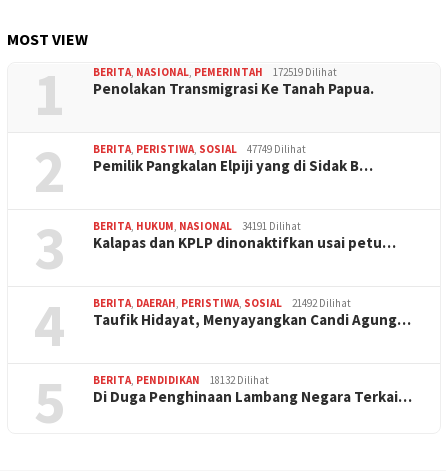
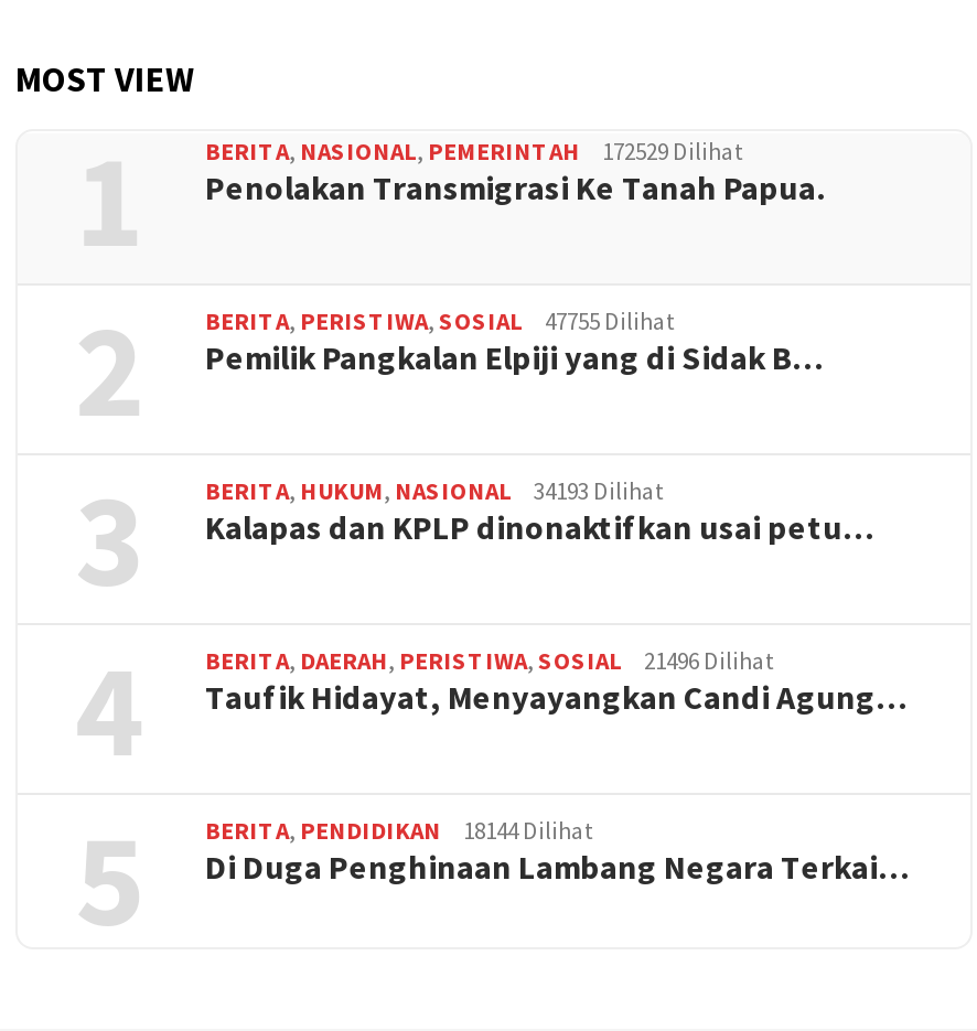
- BERITA, NASIONAL, PEMERINTAH 172519 Dilihat
+ BERITA, NASIONAL, PEMERINTAH 172529 Dilihat

- BERITA, PERISTIWA, SOSIAL 47749 Dilihat
+ BERITA, PERISTIWA, SOSIAL 47755 Dilihat

- BERITA, HUKUM, NASIONAL 34191 Dilihat
+ BERITA, HUKUM, NASIONAL 34193 Dilihat

- BERITA, DAERAH, PERISTIWA, SOSIAL 21492 Dilihat
+ BERITA, DAERAH, PERISTIWA, SOSIAL 21496 Dilihat

- BERITA, PENDIDIKAN 18132 Dilihat
+ BERITA, PENDIDIKAN 18144 Dilihat
